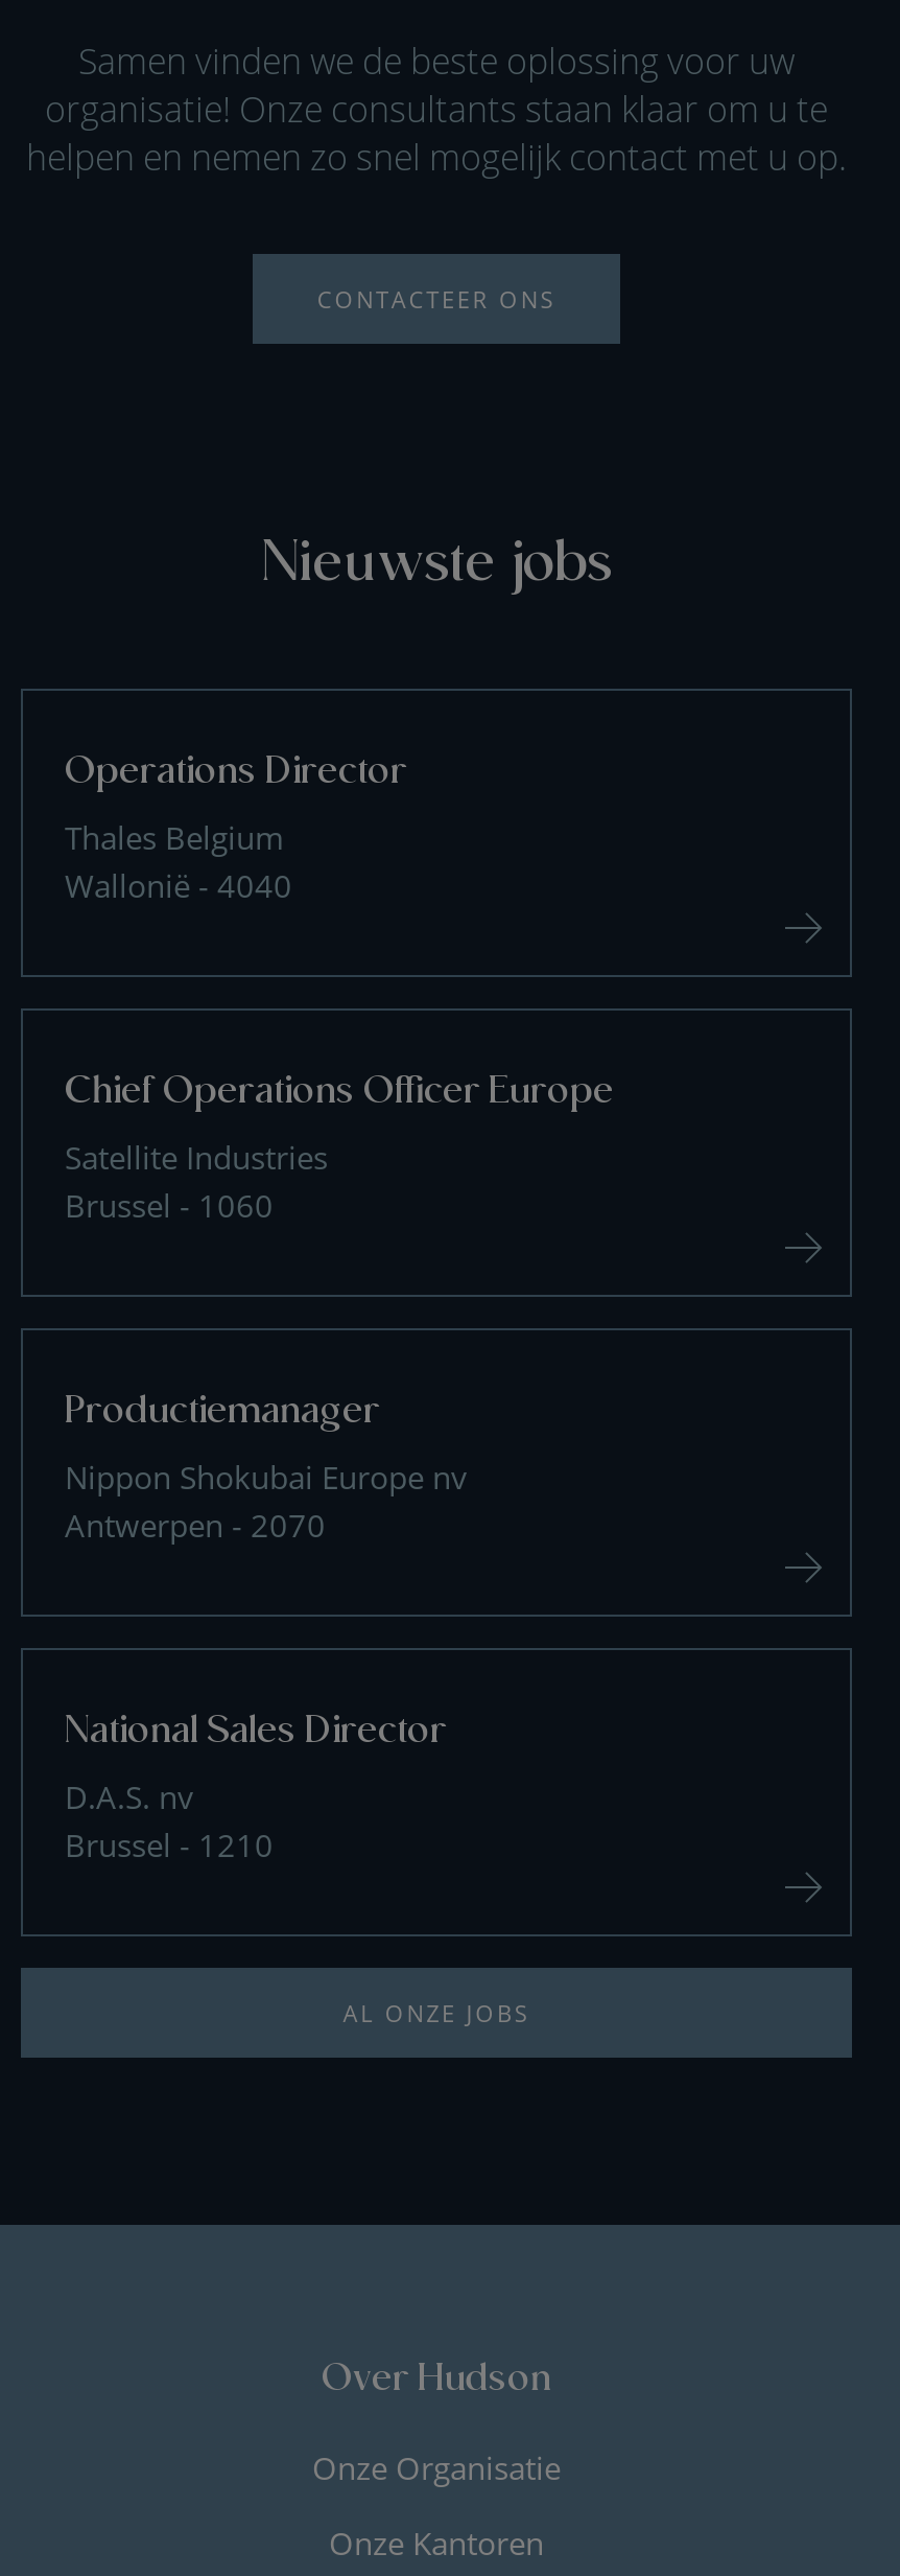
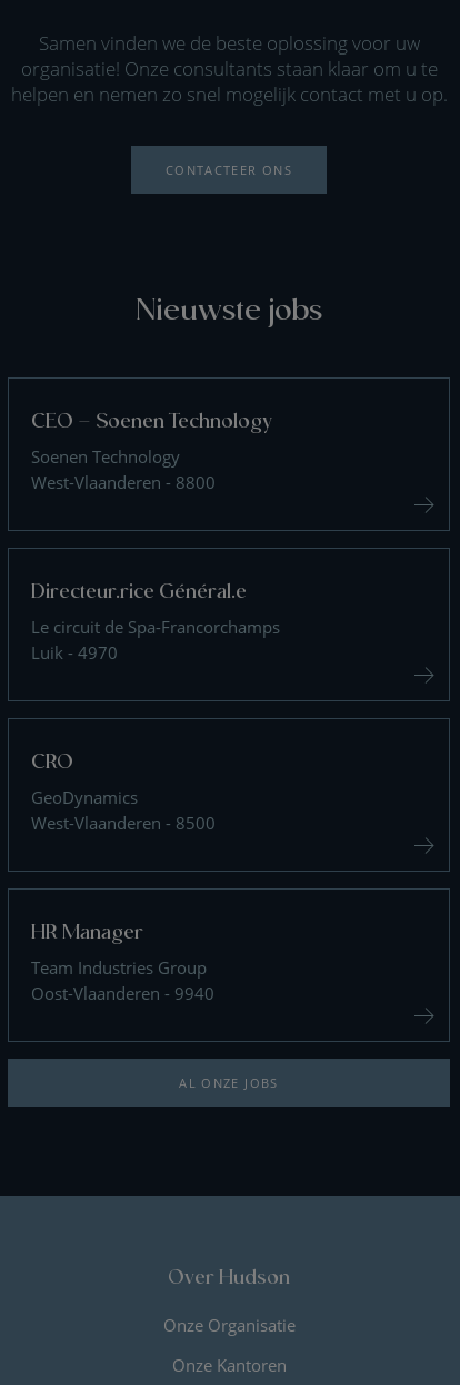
- Operations Director
+ CEO – Soenen Technology

- Thales Belgium
- Wallonië - 4040
+ Soenen Technology
+ West-Vlaanderen - 8800

- Chief Operations Officer Europe
+ Directeur.rice Général.e

- Satellite Industries
- Brussel - 1060
+ Le circuit de Spa-Francorchamps
+ Luik - 4970

- Productiemanager
+ CRO

- Nippon Shokubai Europe nv
- Antwerpen - 2070
+ GeoDynamics
+ West-Vlaanderen - 8500

- National Sales Director
+ HR Manager

- D.A.S. nv
- Brussel - 1210
+ Team Industries Group
+ Oost-Vlaanderen - 9940
